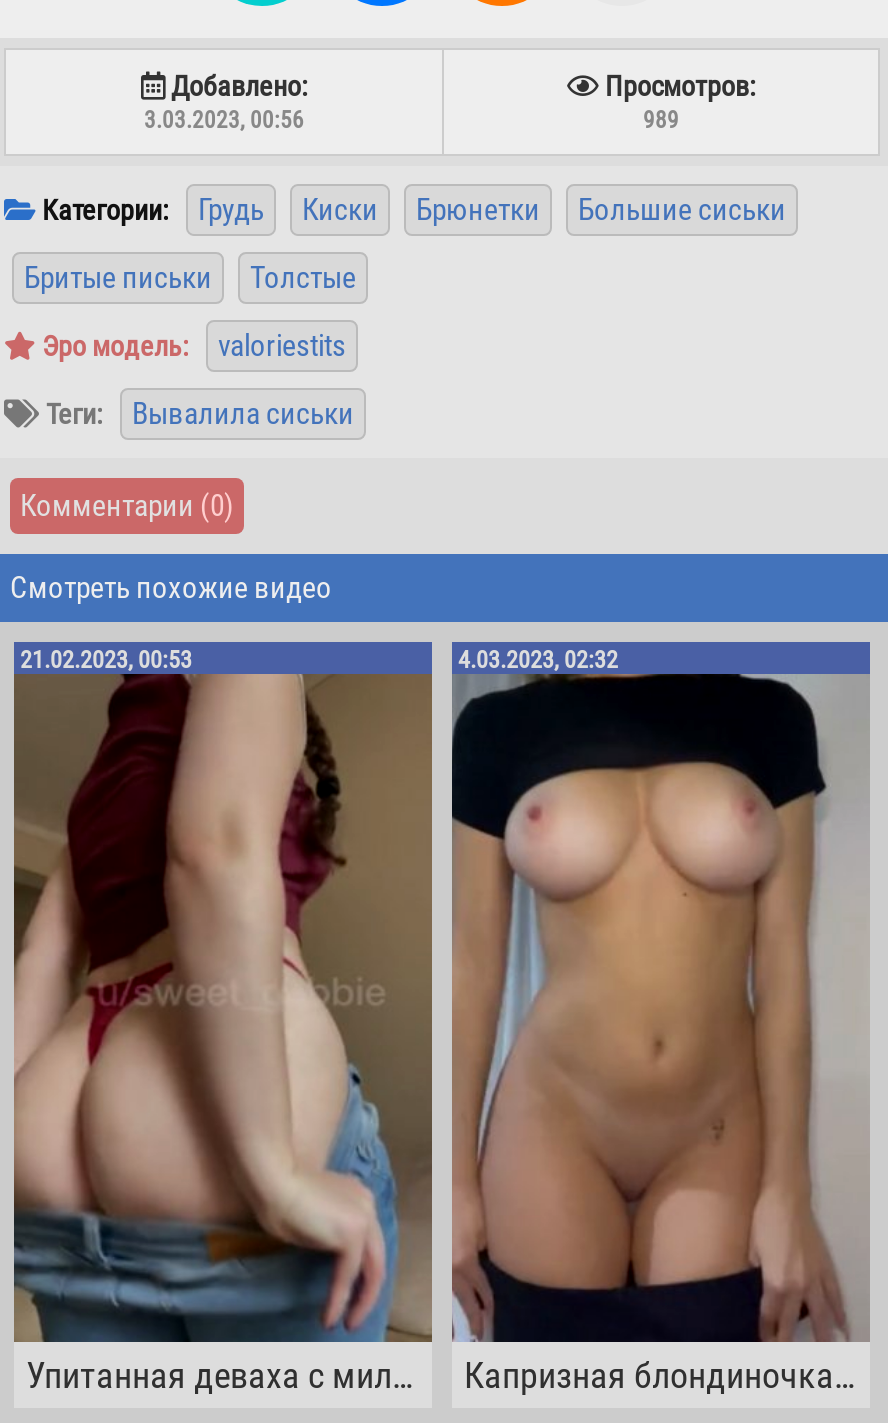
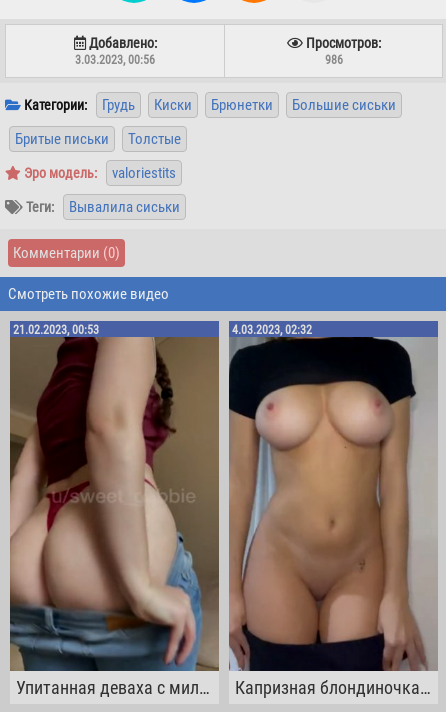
- 989
+ 986
